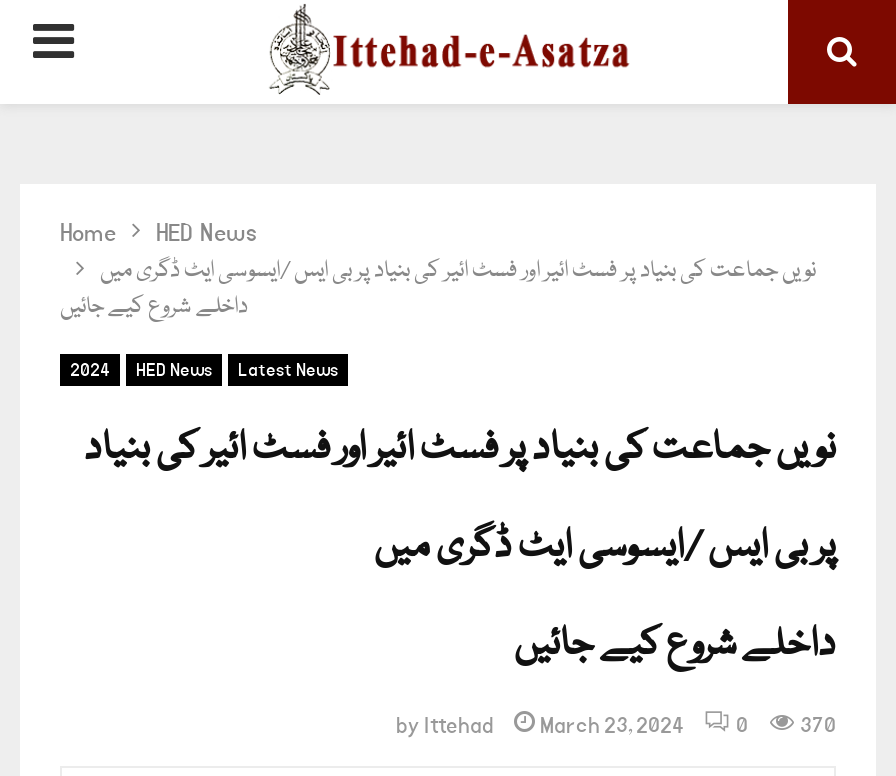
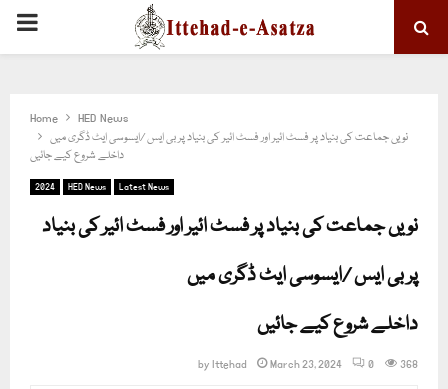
- by Ittehad March 23, 2024 0 370
+ by Ittehad March 23, 2024 0 368
